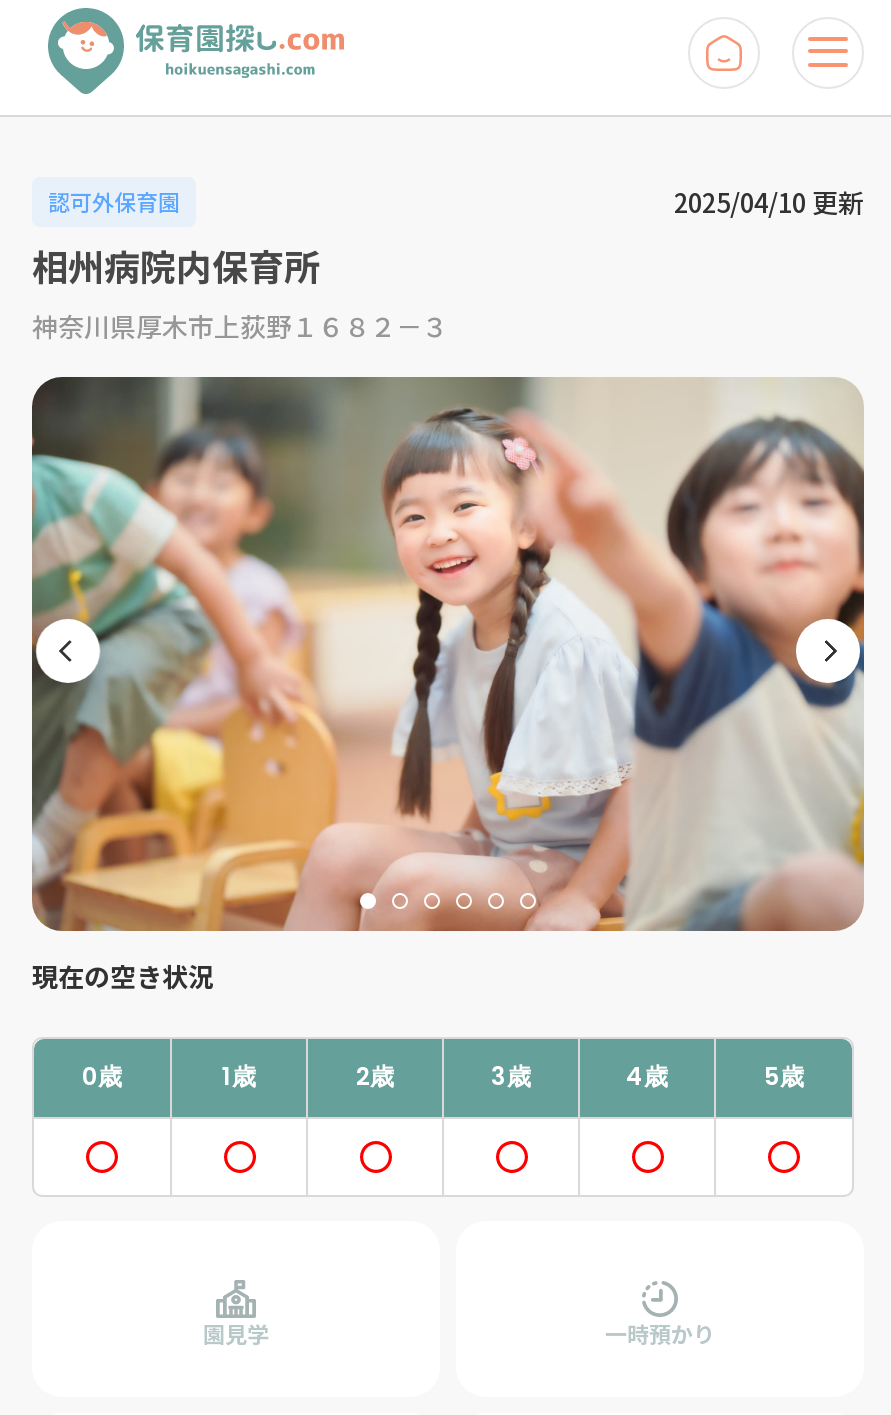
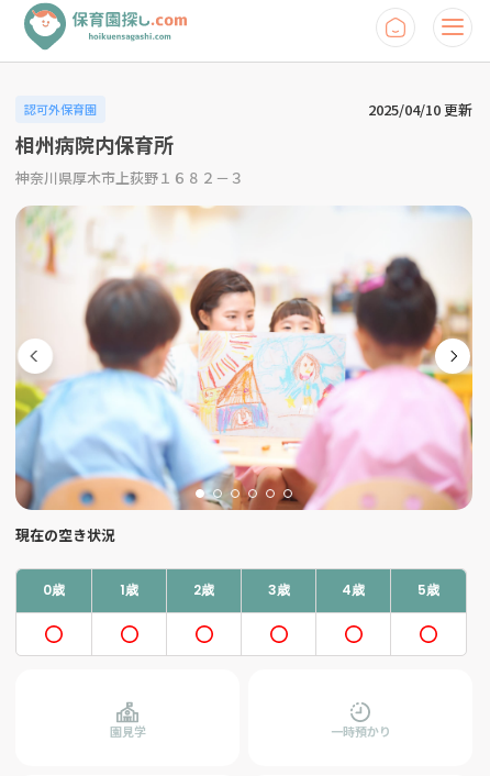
- [image]
+ [image]
